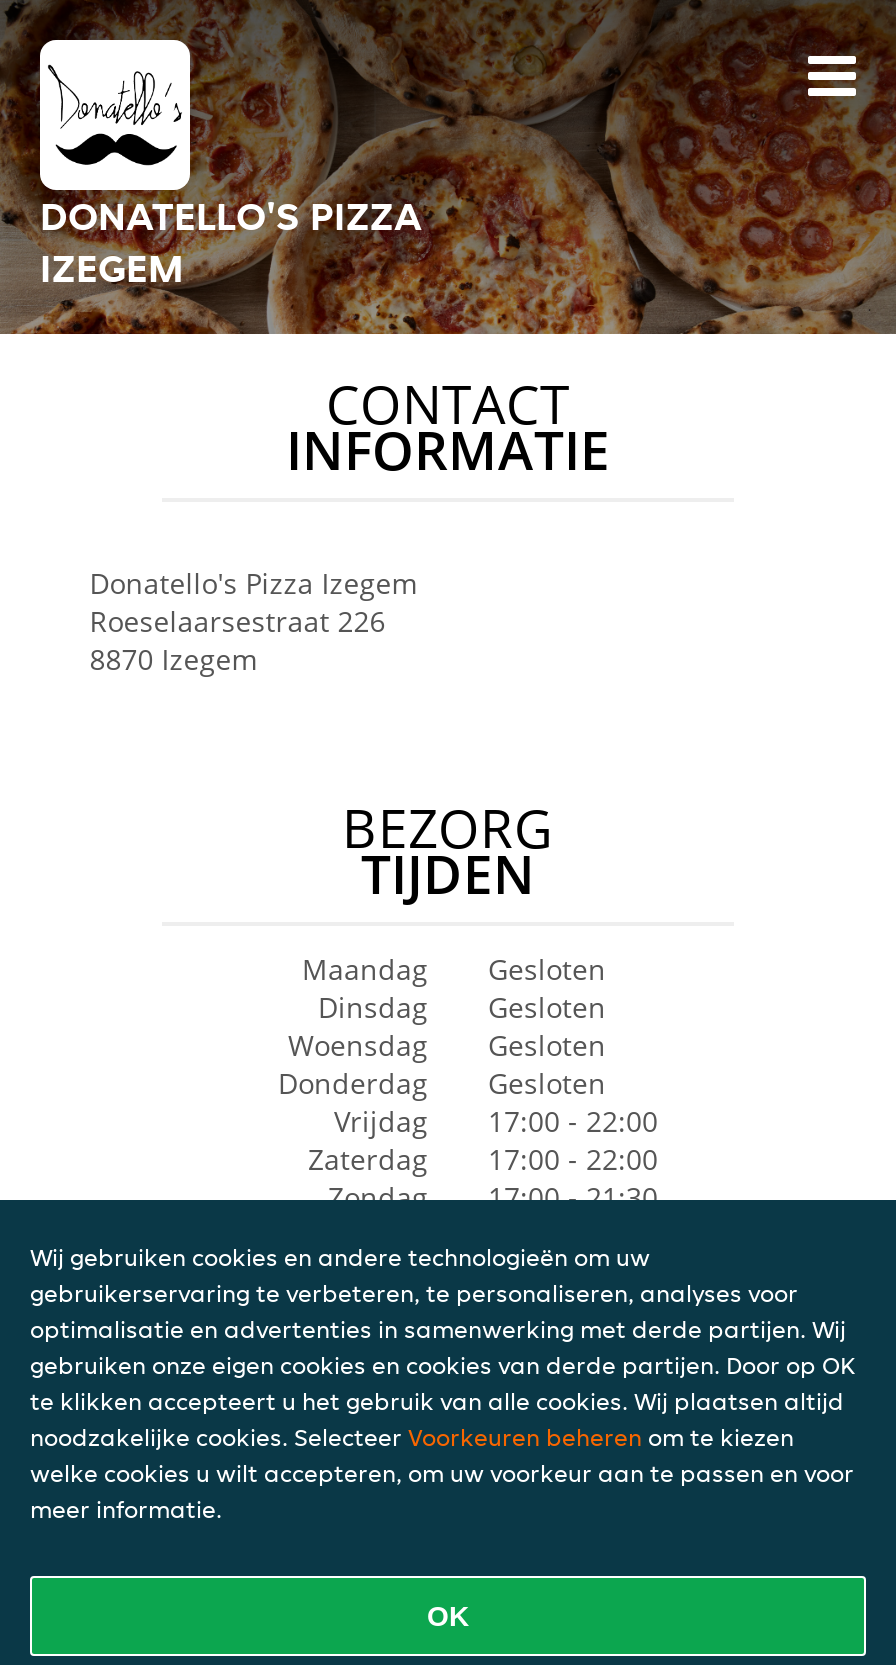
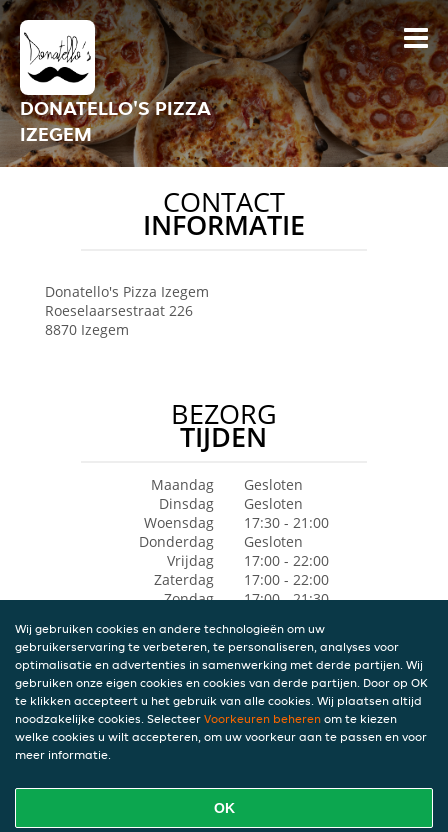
- Gesloten
+ 17:30 - 21:00
